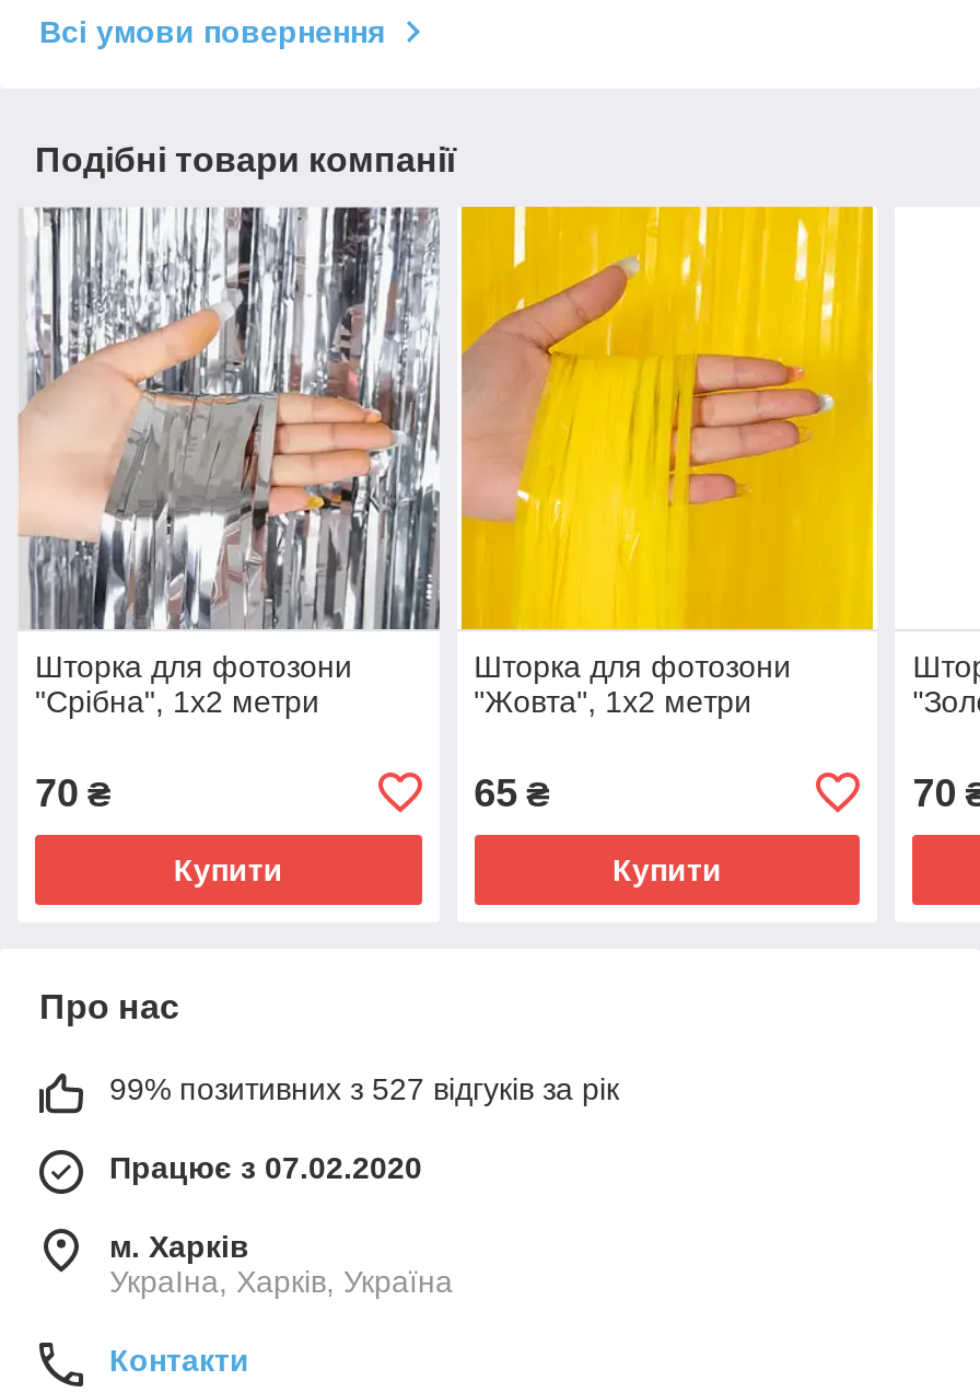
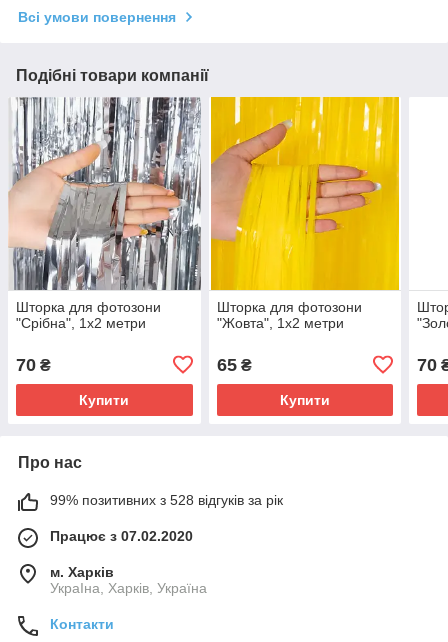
- 99% позитивних з 527 відгуків за рік
+ 99% позитивних з 528 відгуків за рік
